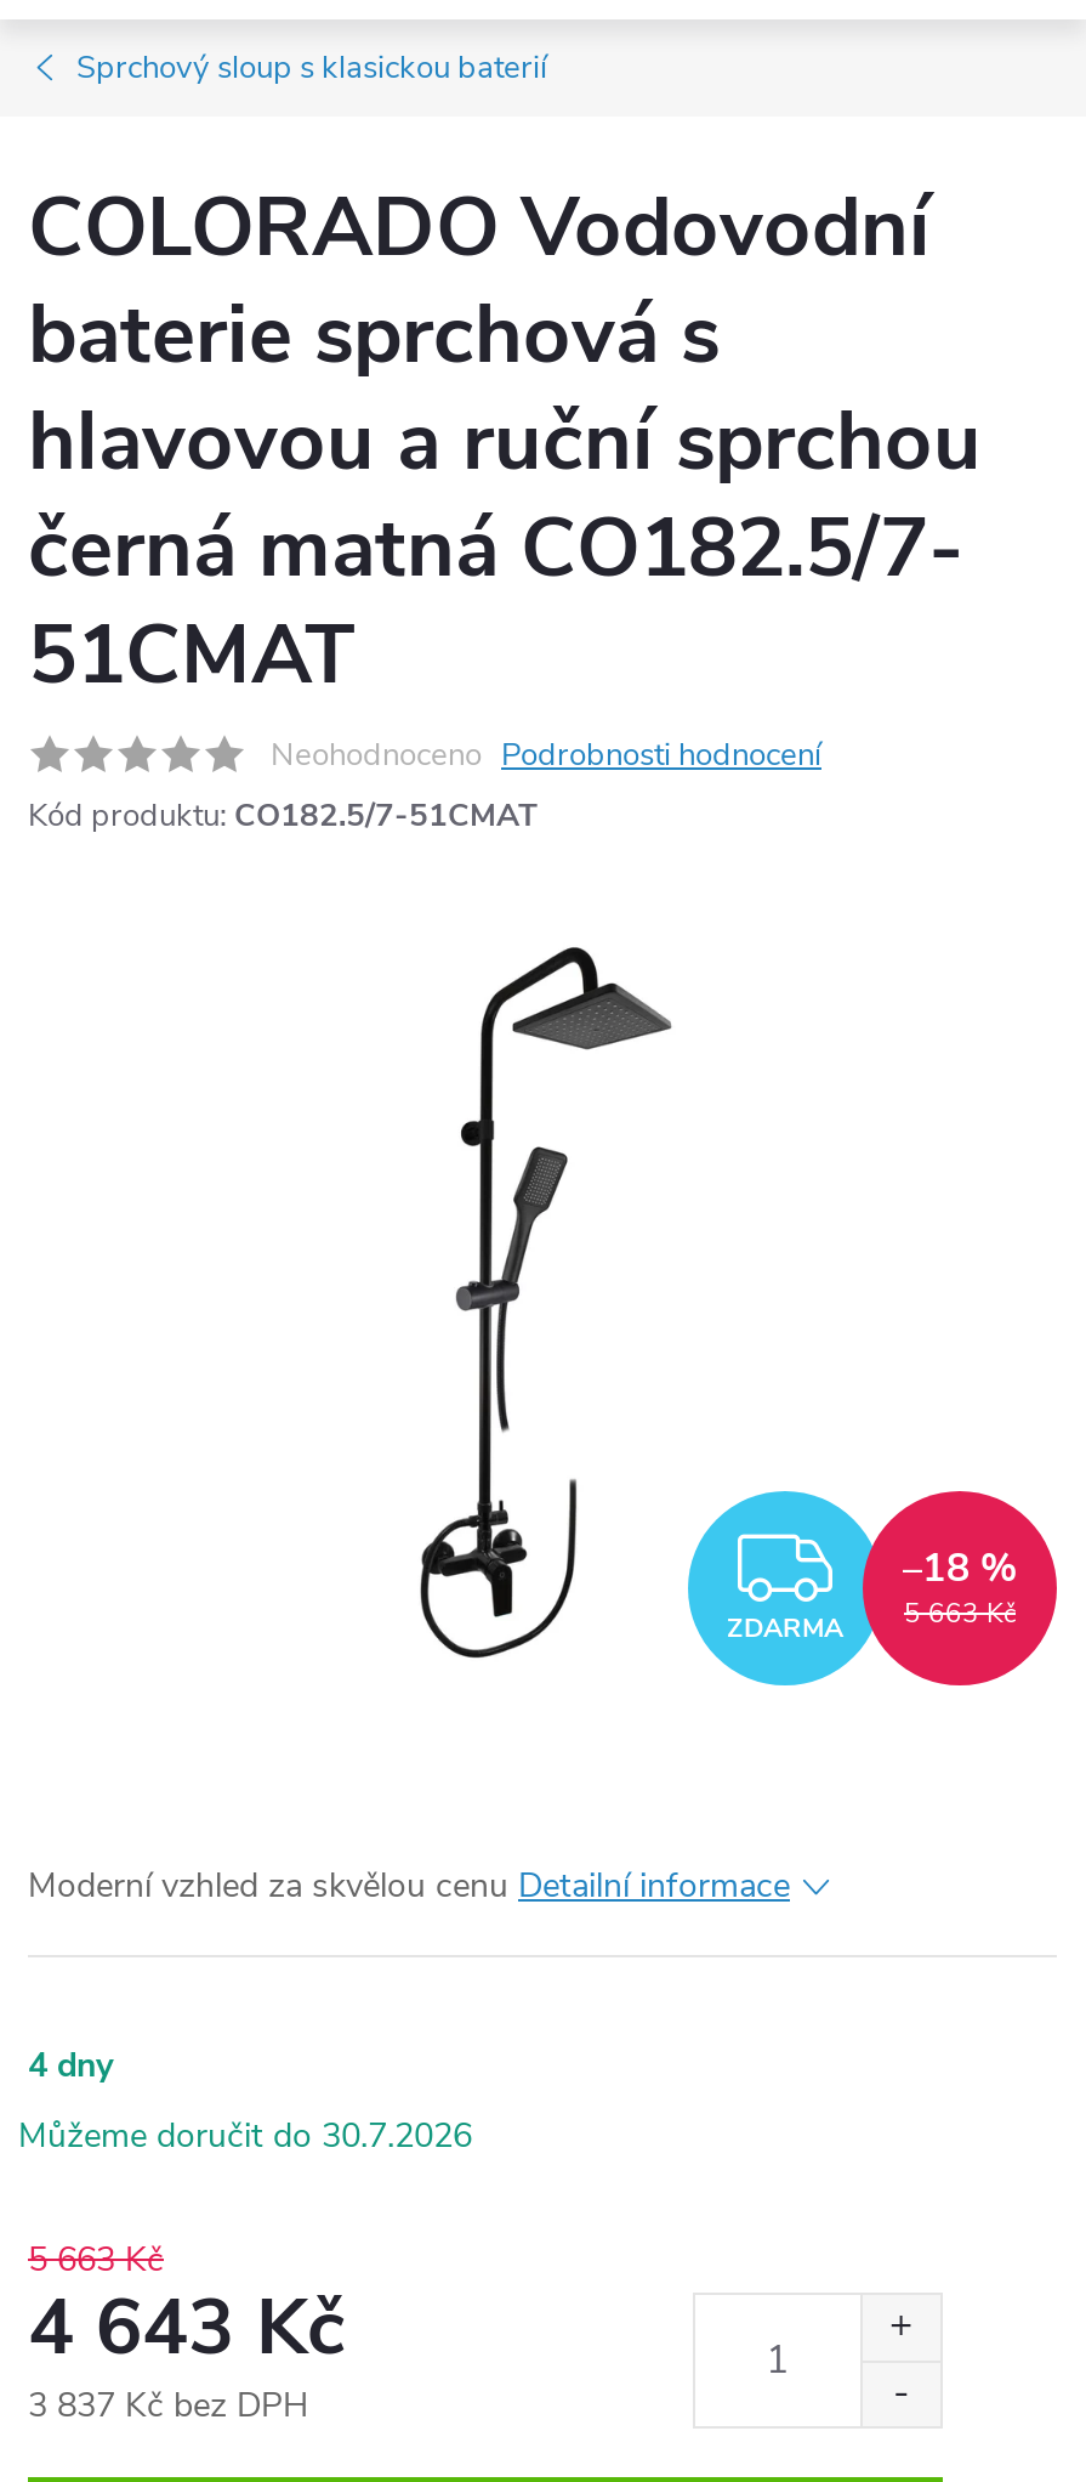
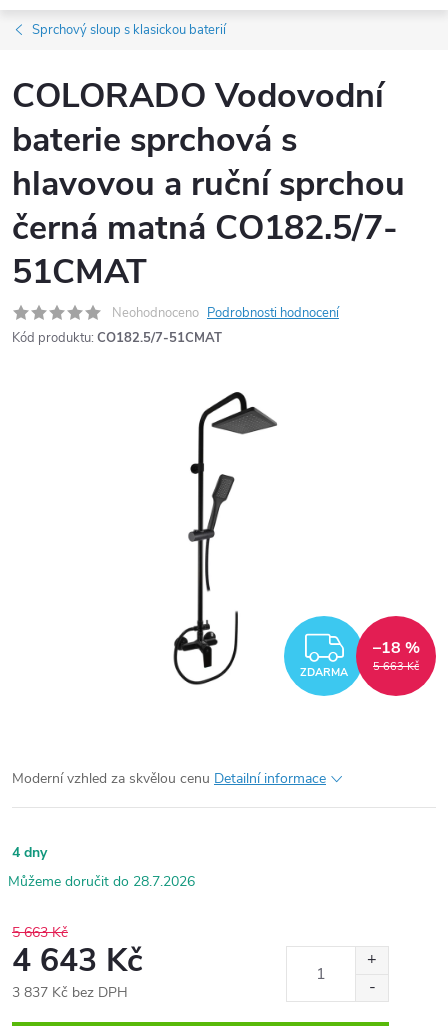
- 30.7.2026
+ 28.7.2026
